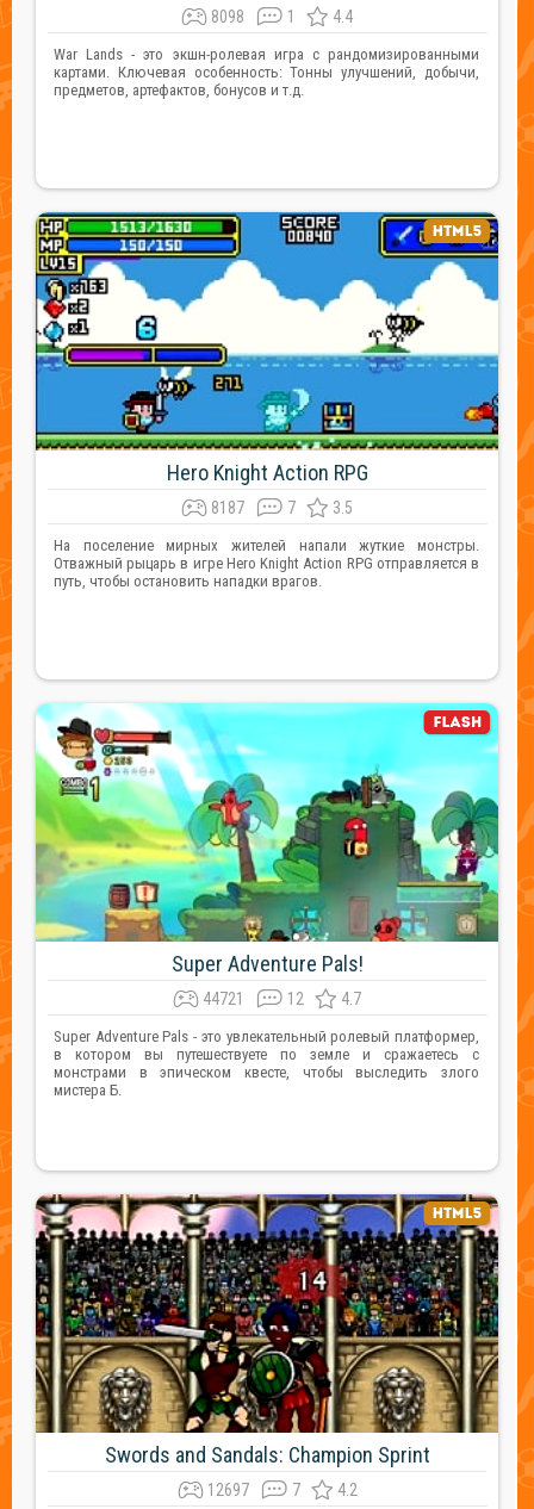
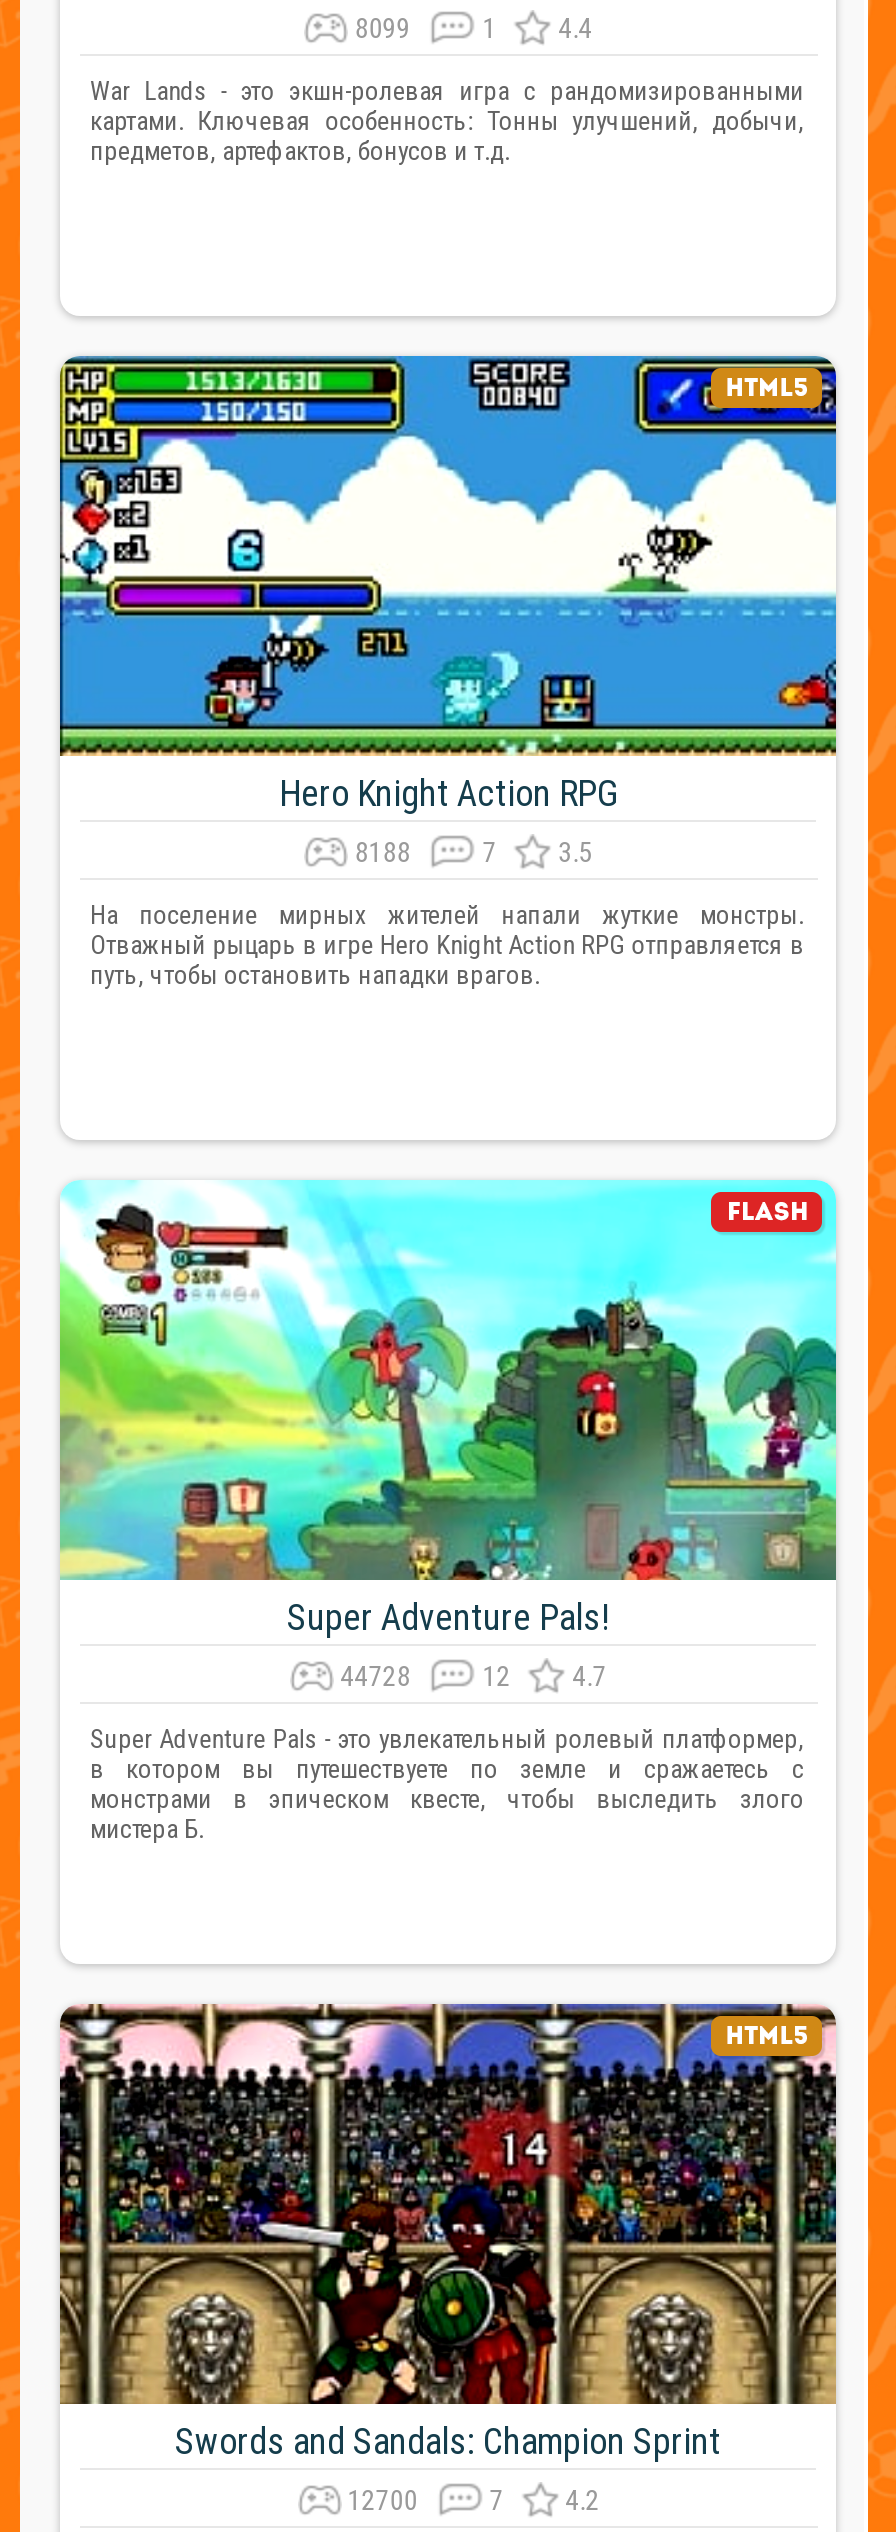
- 8098
+ 8099

- 8187
+ 8188

- 44721
+ 44728

- 12697
+ 12700
